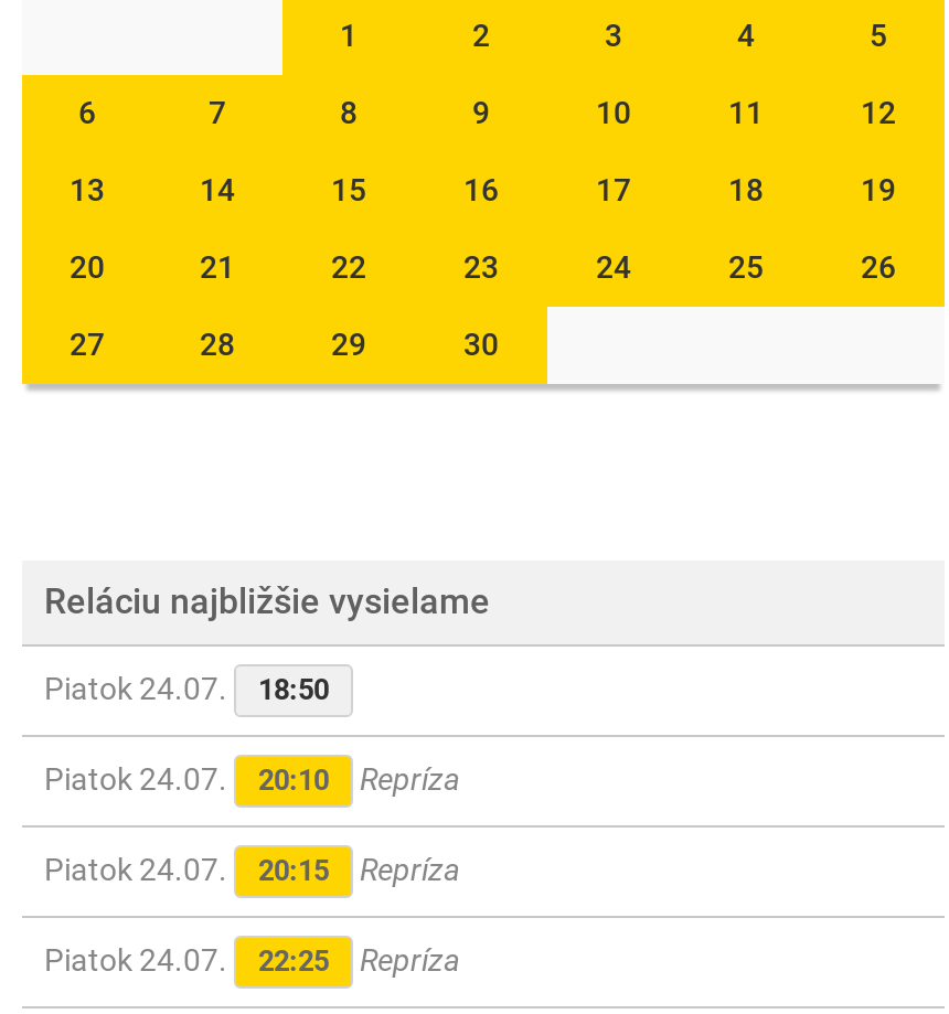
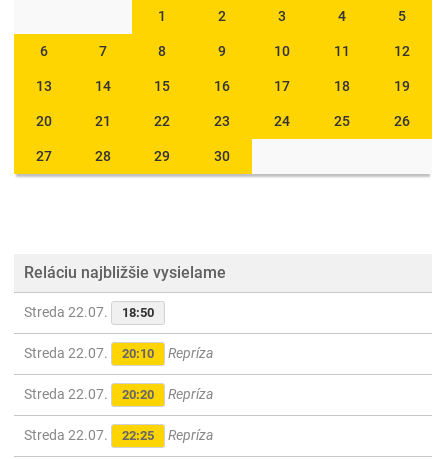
- Piatok 24.07. 18:50
+ Streda 22.07. 18:50

- Piatok 24.07. 20:10 Repríza
+ Streda 22.07. 20:10 Repríza

- Piatok 24.07.
- 20:15
+ Streda 22.07.
+ 20:20

- Piatok 24.07. 22:25 Repríza
+ Streda 22.07. 22:25 Repríza
